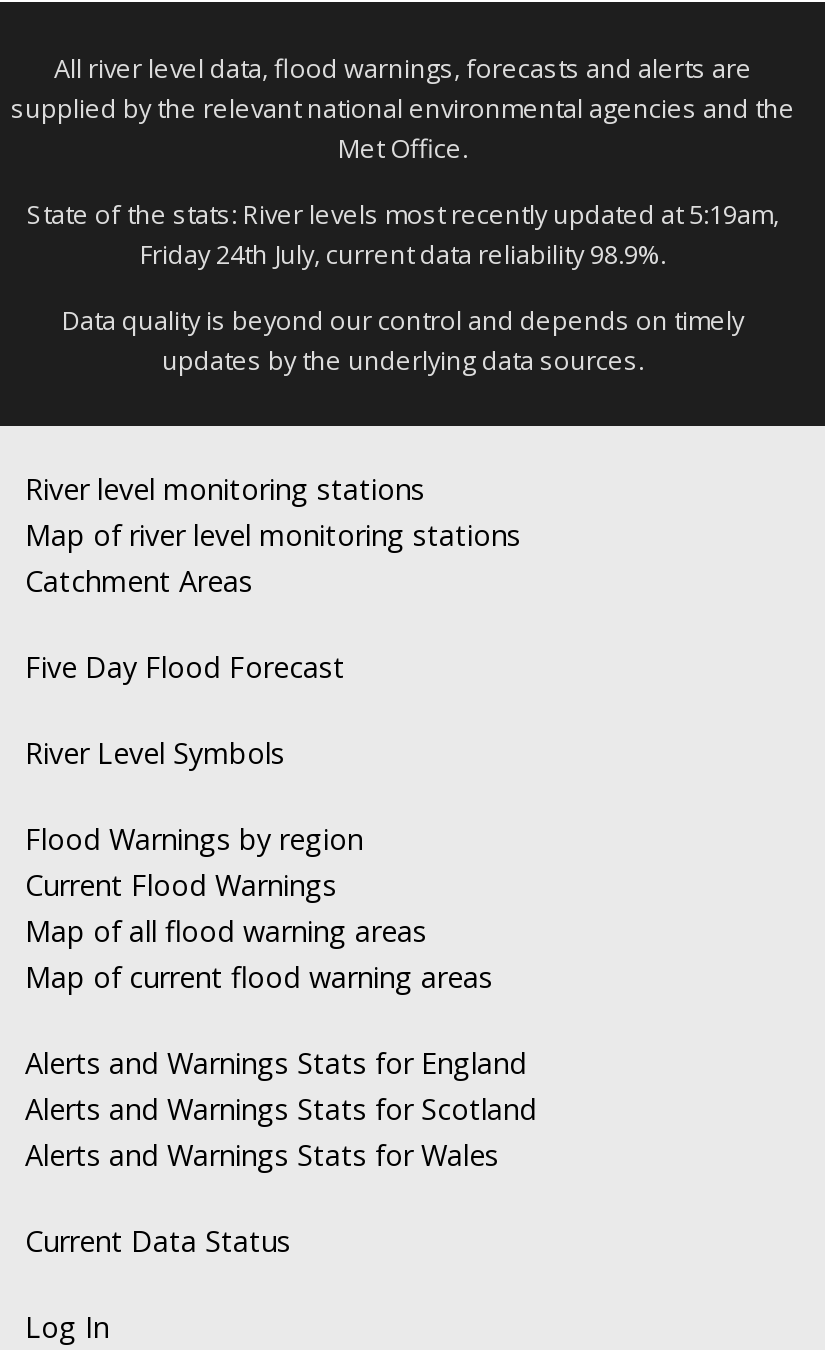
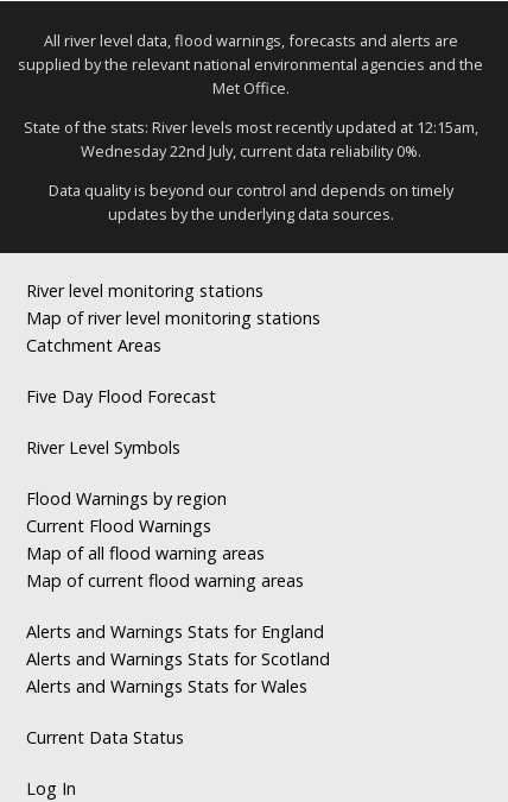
- State of the stats: River levels most recently updated at 5:19am,
+ State of the stats: River levels most recently updated at 12:15am,

- Friday 24th July, current data reliability 98.9%.
+ Wednesday 22nd July, current data reliability 0%.
